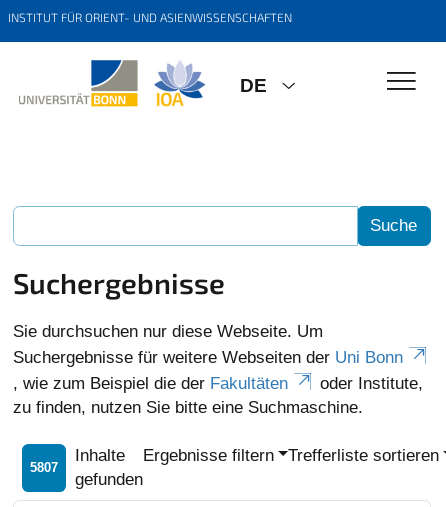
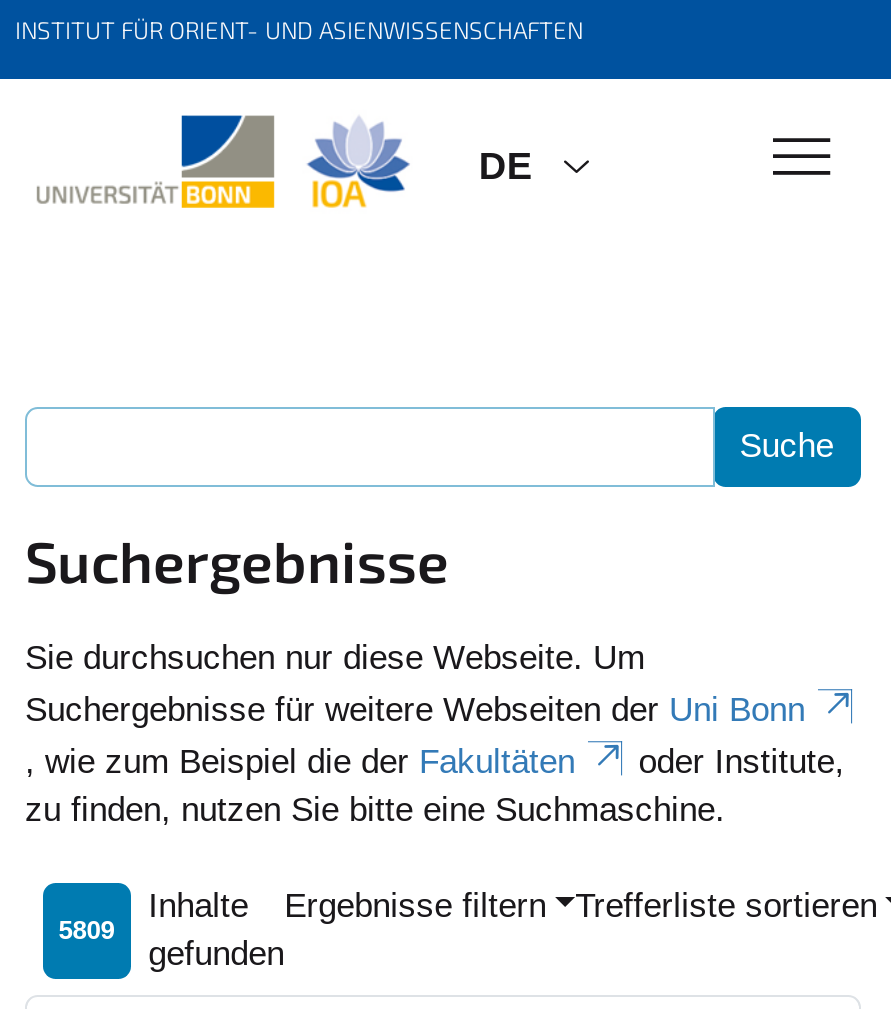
- 5807
+ 5809
